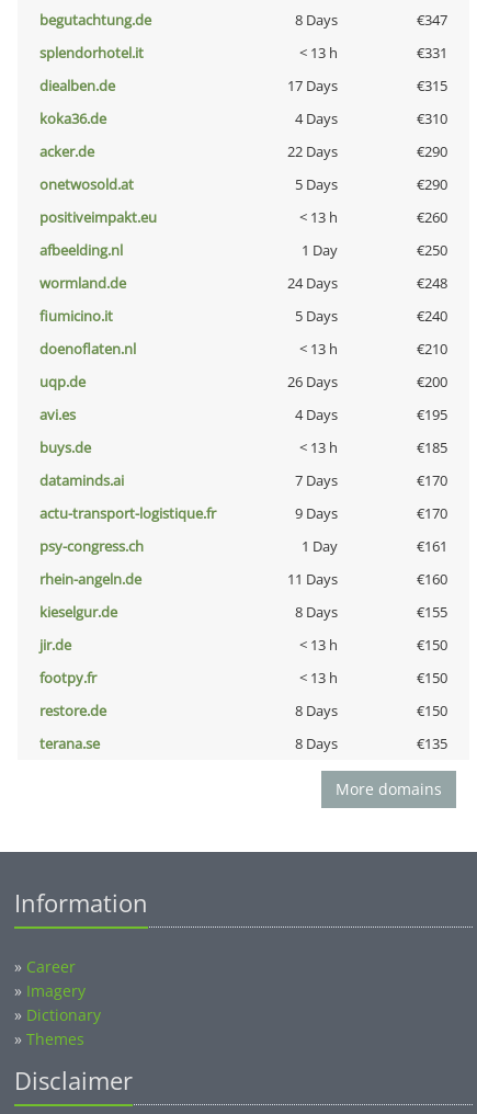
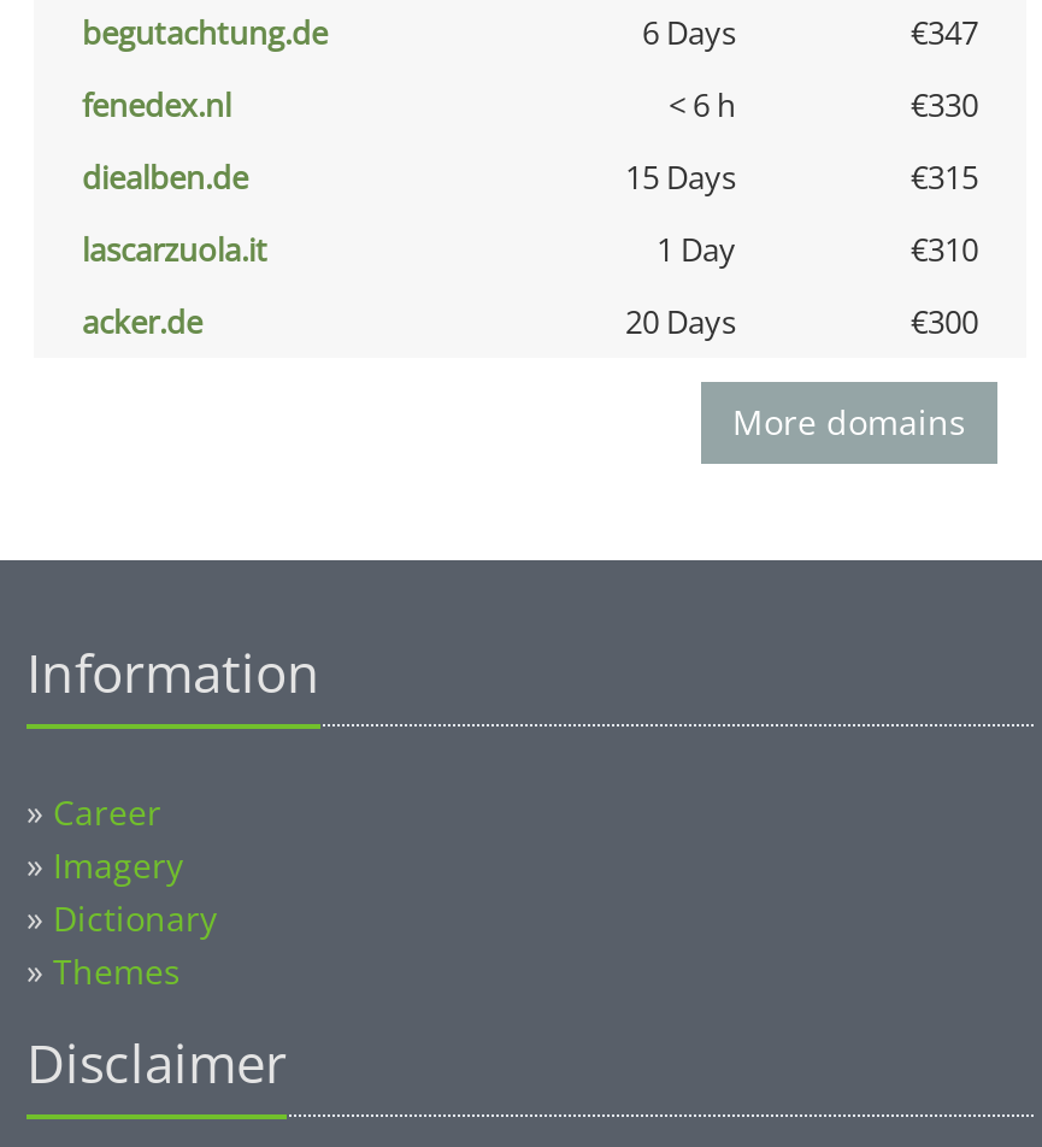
- 8 Days
+ 6 Days

- splendorhotel.it
- < 13 h
- €331
+ fenedex.nl
+ < 6 h
+ €330

- 17 Days
+ 15 Days

- koka36.de
- 4 Days
+ lascarzuola.it
+ 1 Day

- 22 Days
- €290
- onetwosold.at
- 5 Days
- €290
- positiveimpakt.eu
- < 13 h
- €260
- afbeelding.nl
- 1 Day
- €250
- wormland.de
- 24 Days
- €248
- fiumicino.it
- 5 Days
- €240
- doenoflaten.nl
- < 13 h
- €210
- uqp.de
- 26 Days
- €200
- avi.es
- 4 Days
- €195
- buys.de
- < 13 h
- €185
- dataminds.ai
- 7 Days
- €170
- actu-transport-logistique.fr
- 9 Days
- €170
- psy-congress.ch
- 1 Day
- €161
- rhein-angeln.de
- 11 Days
- €160
- kieselgur.de
- 8 Days
- €155
- jir.de
- < 13 h
- €150
- footpy.fr
- < 13 h
- €150
- restore.de
- 8 Days
- €150
- terana.se
- 8 Days
- €135
+ 20 Days
+ €300
